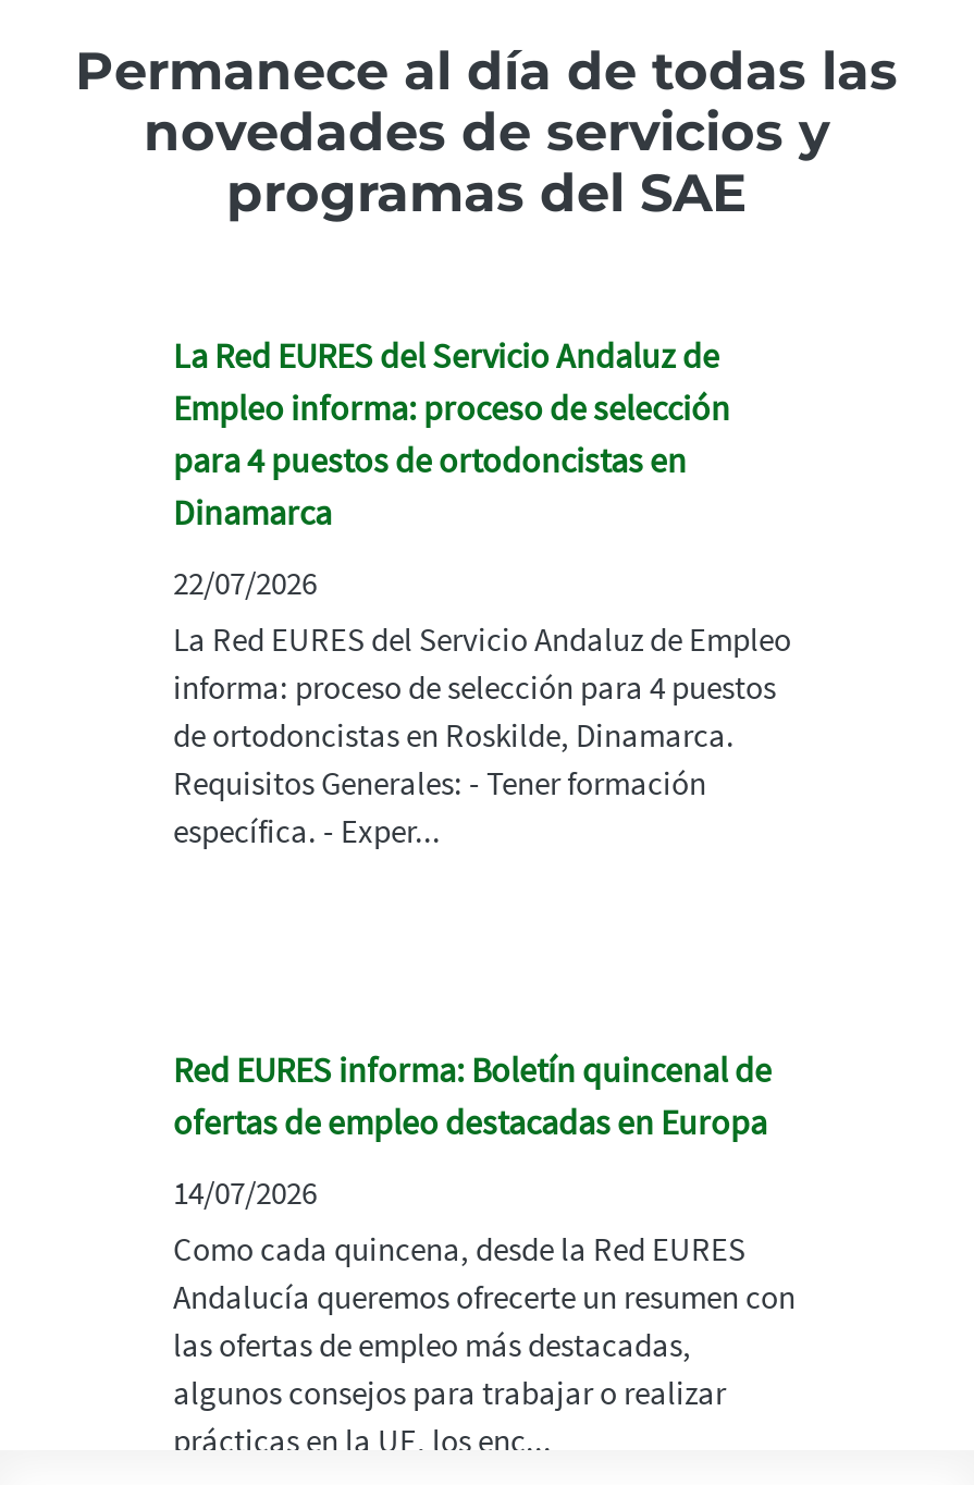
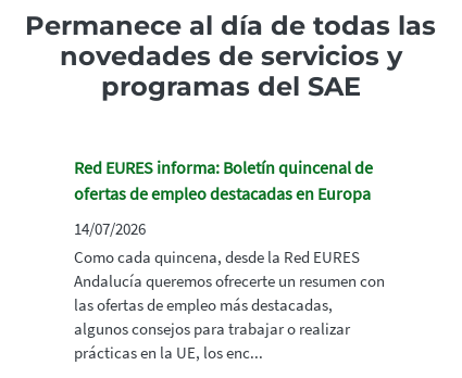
- La Red EURES del Servicio Andaluz de
- Empleo informa: proceso de selección
- para 4 puestos de ortodoncistas en
- Dinamarca
- 22/07/2026
- La Red EURES del Servicio Andaluz de Empleo
- informa: proceso de selección para 4 puestos
- de ortodoncistas en Roskilde, Dinamarca.
- Requisitos Generales: - Tener formación
- específica. - Exper...
